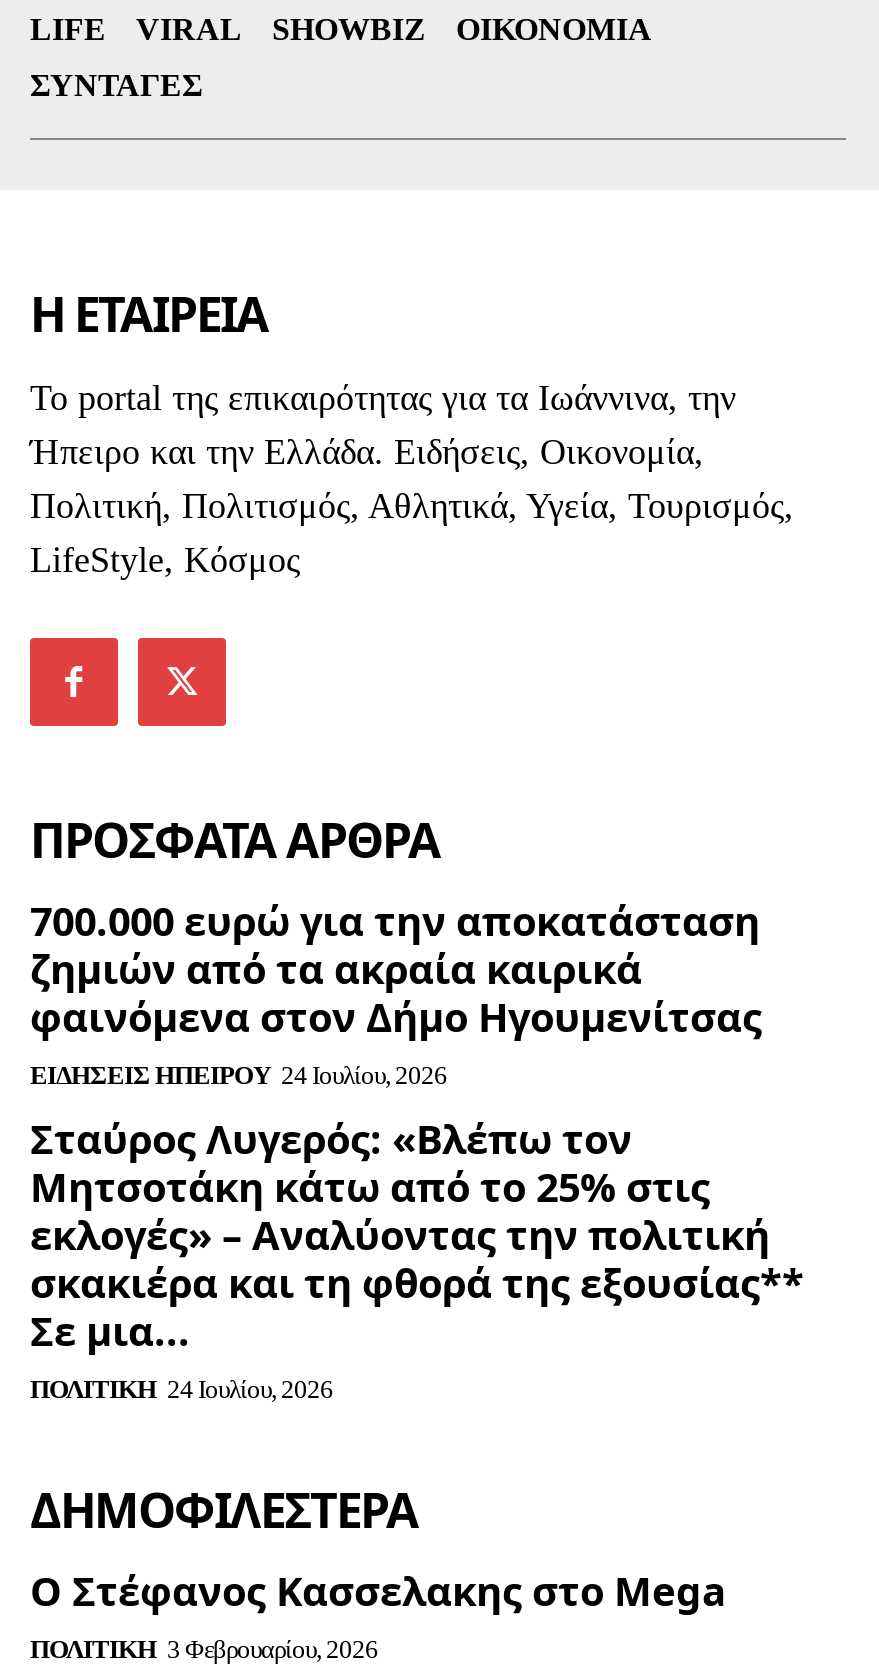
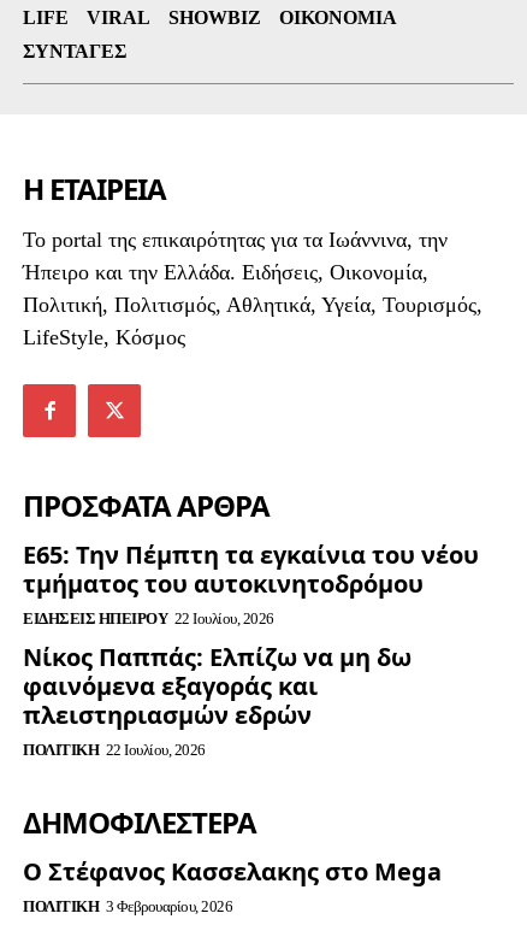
- 700.000 ευρώ για την αποκατάσταση
- ζημιών από τα ακραία καιρικά
- φαινόμενα στον Δήμο Ηγουμενίτσας
- ΕΙΔΉΣΕΙΣ ΗΠΕΊΡΟΥ 24 Ιουλίου, 2026
- Σταύρος Λυγερός: «Βλέπω τον
- Μητσοτάκη κάτω από το 25% στις
- εκλογές» – Αναλύοντας την πολιτική
- σκακιέρα και τη φθορά της εξουσίας**
- Σε μια...
- ΠΟΛΙΤΙΚΉ 24 Ιουλίου, 2026
+ Ε65: Την Πέμπτη τα εγκαίνια του νέου
+ τμήματος του αυτοκινητοδρόμου
+ ΕΙΔΉΣΕΙΣ ΗΠΕΊΡΟΥ 22 Ιουλίου, 2026
+ Νίκος Παππάς: Ελπίζω να μη δω
+ φαινόμενα εξαγοράς και
+ πλειστηριασμών εδρών
+ ΠΟΛΙΤΙΚΉ 22 Ιουλίου, 2026
